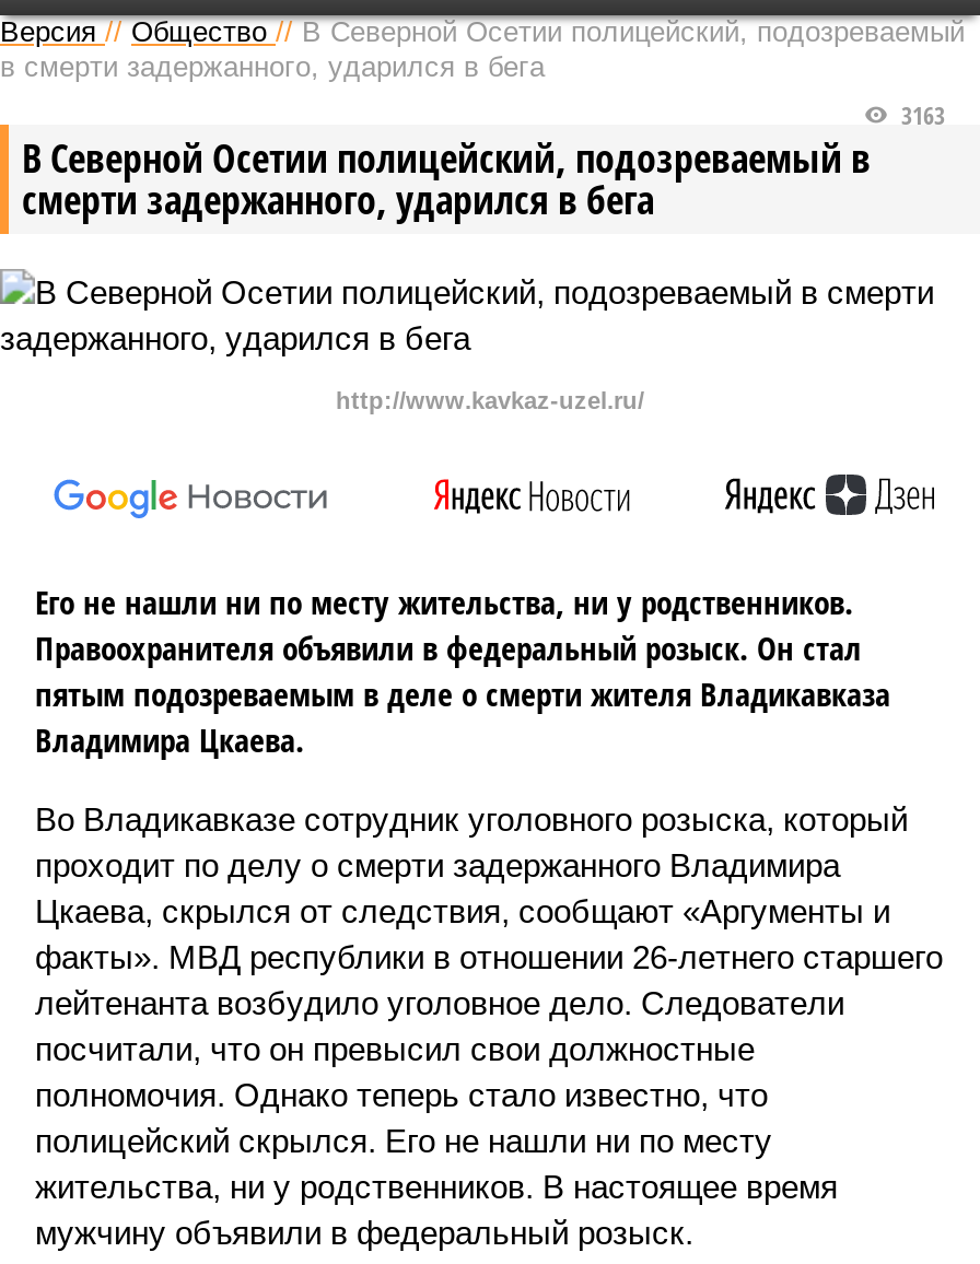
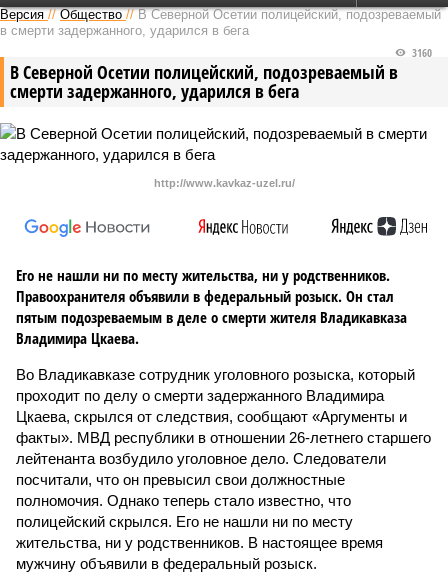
- 3163
+ 3160
